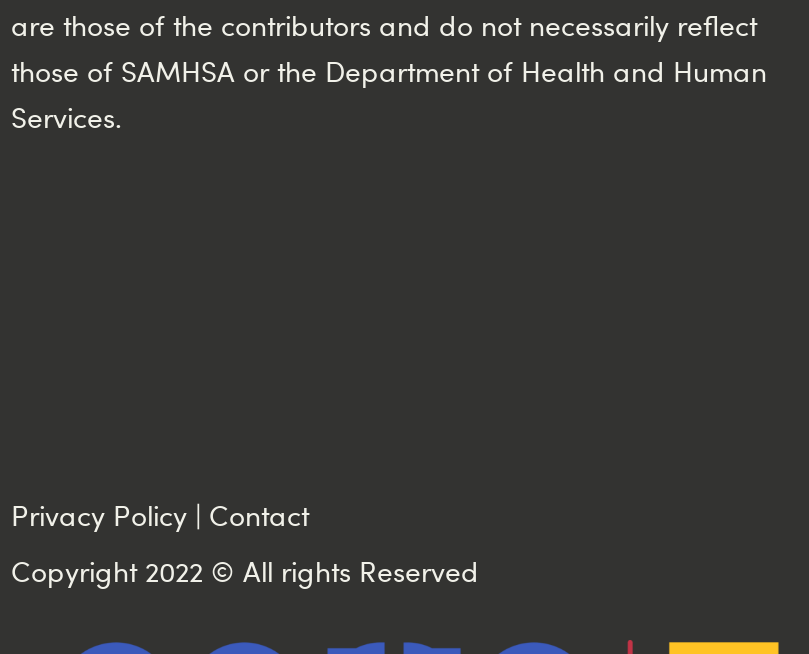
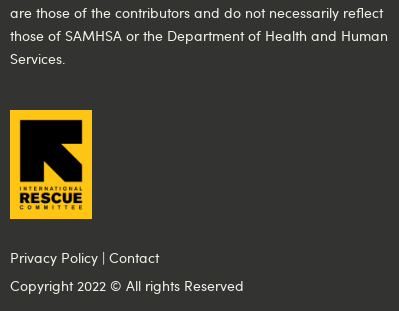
+ [image]
